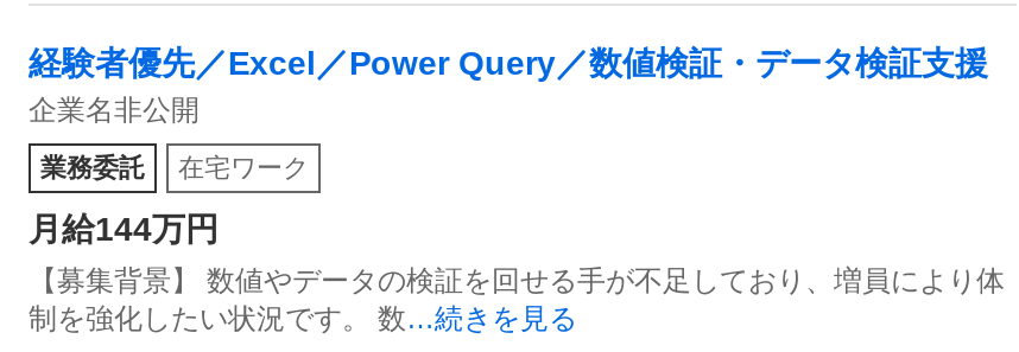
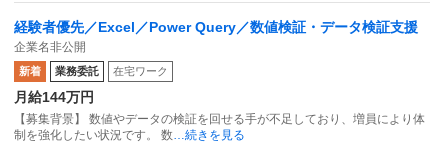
+ 新着
